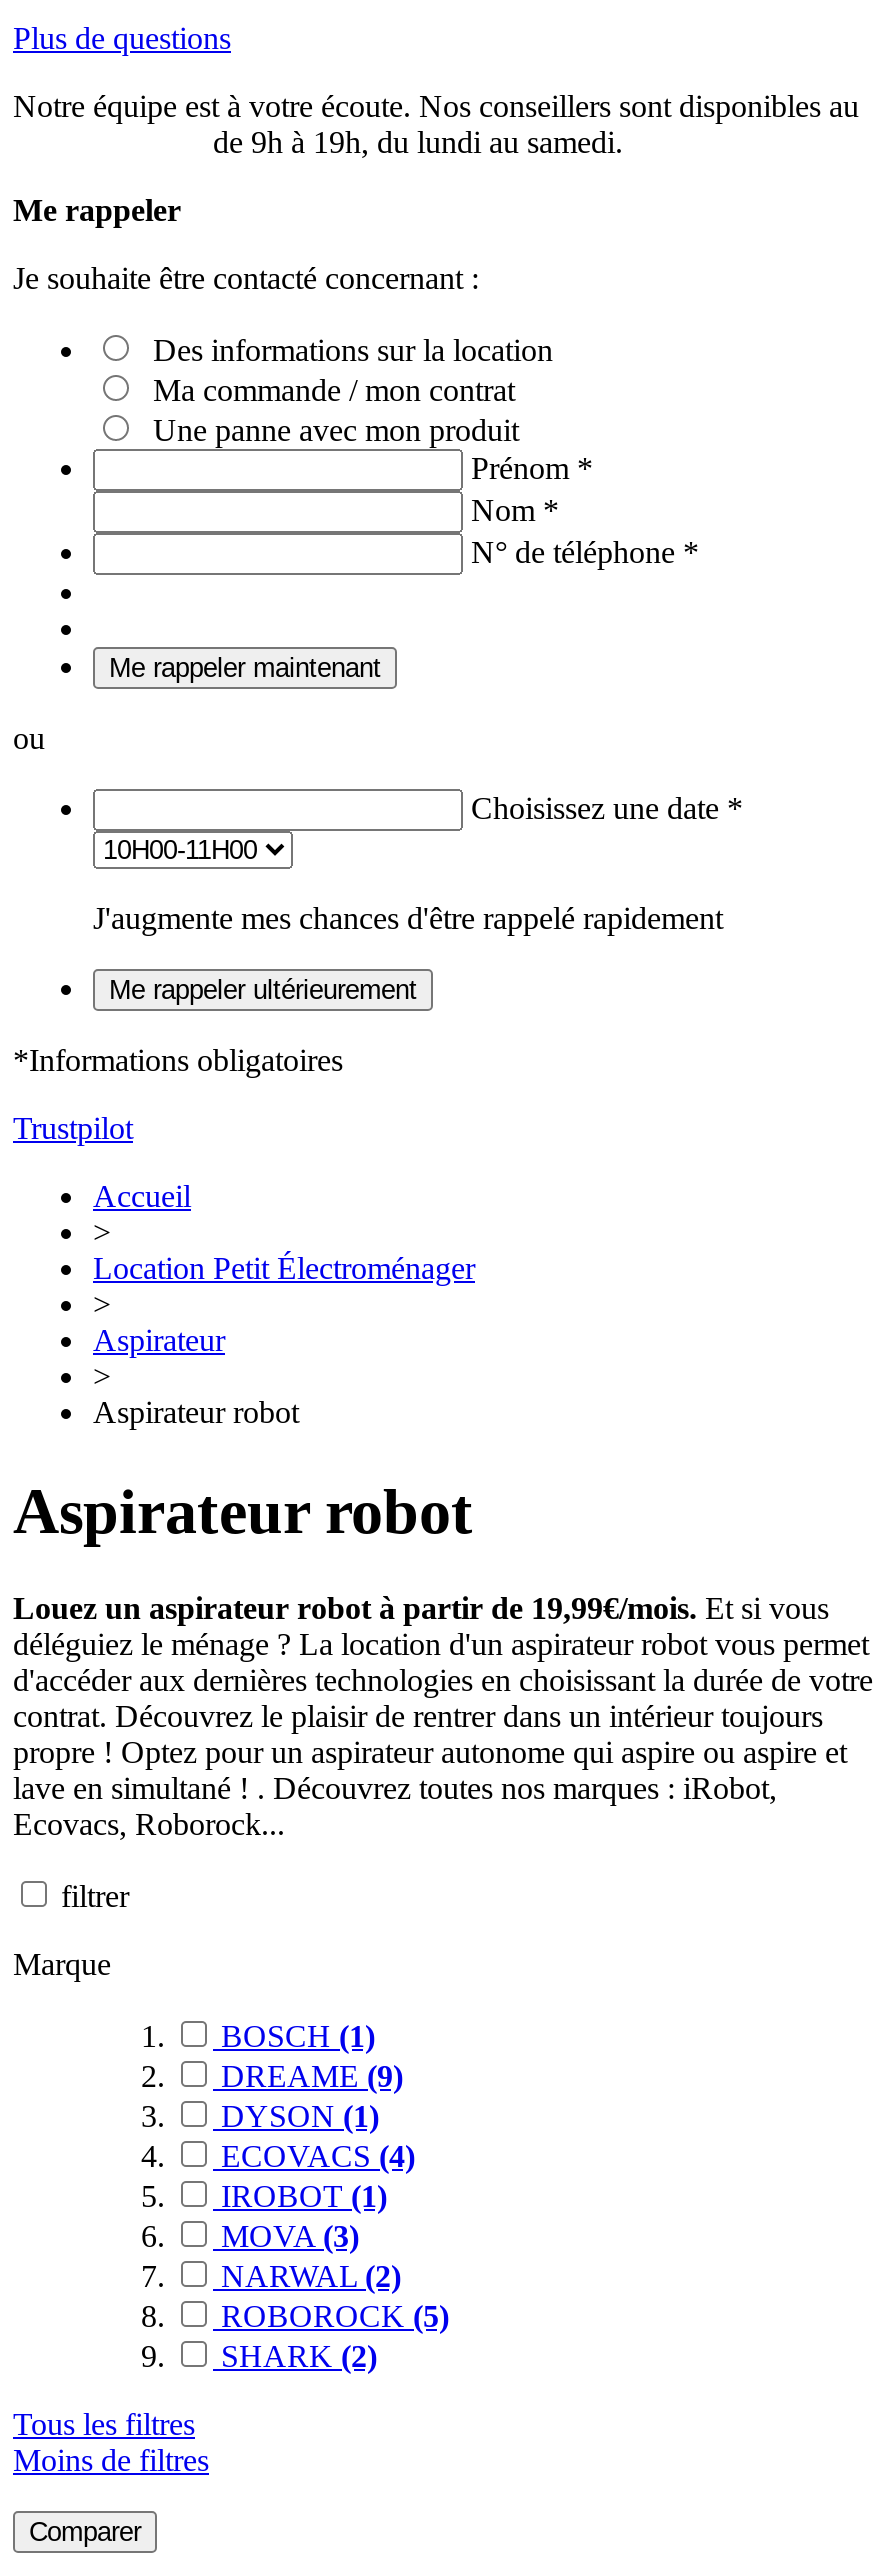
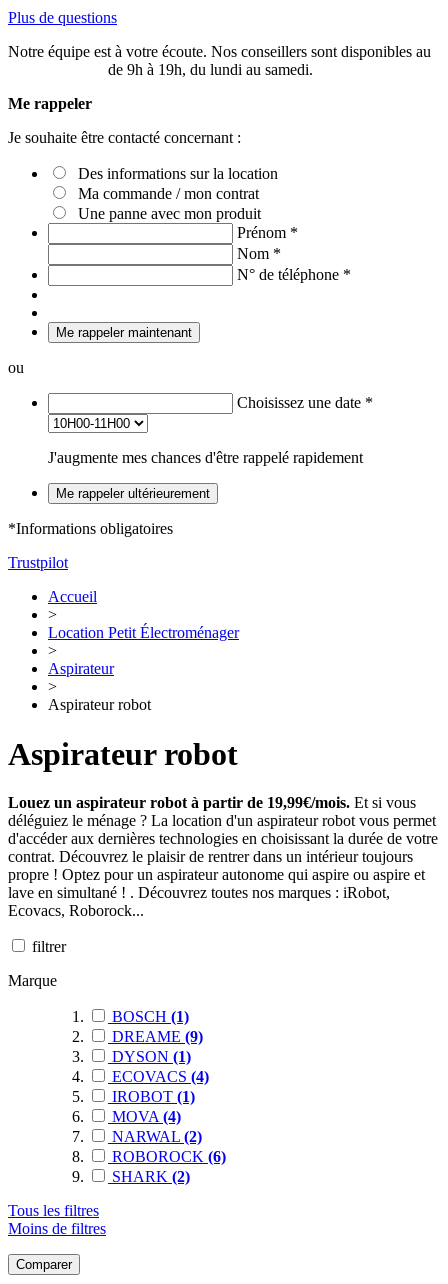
- MOVA (3)
+ MOVA (4)

- ROBOROCK (5)
+ ROBOROCK (6)
